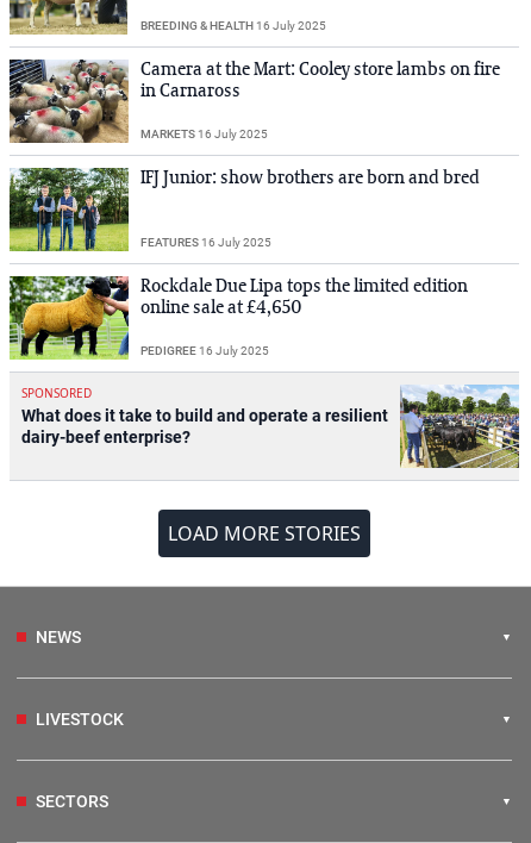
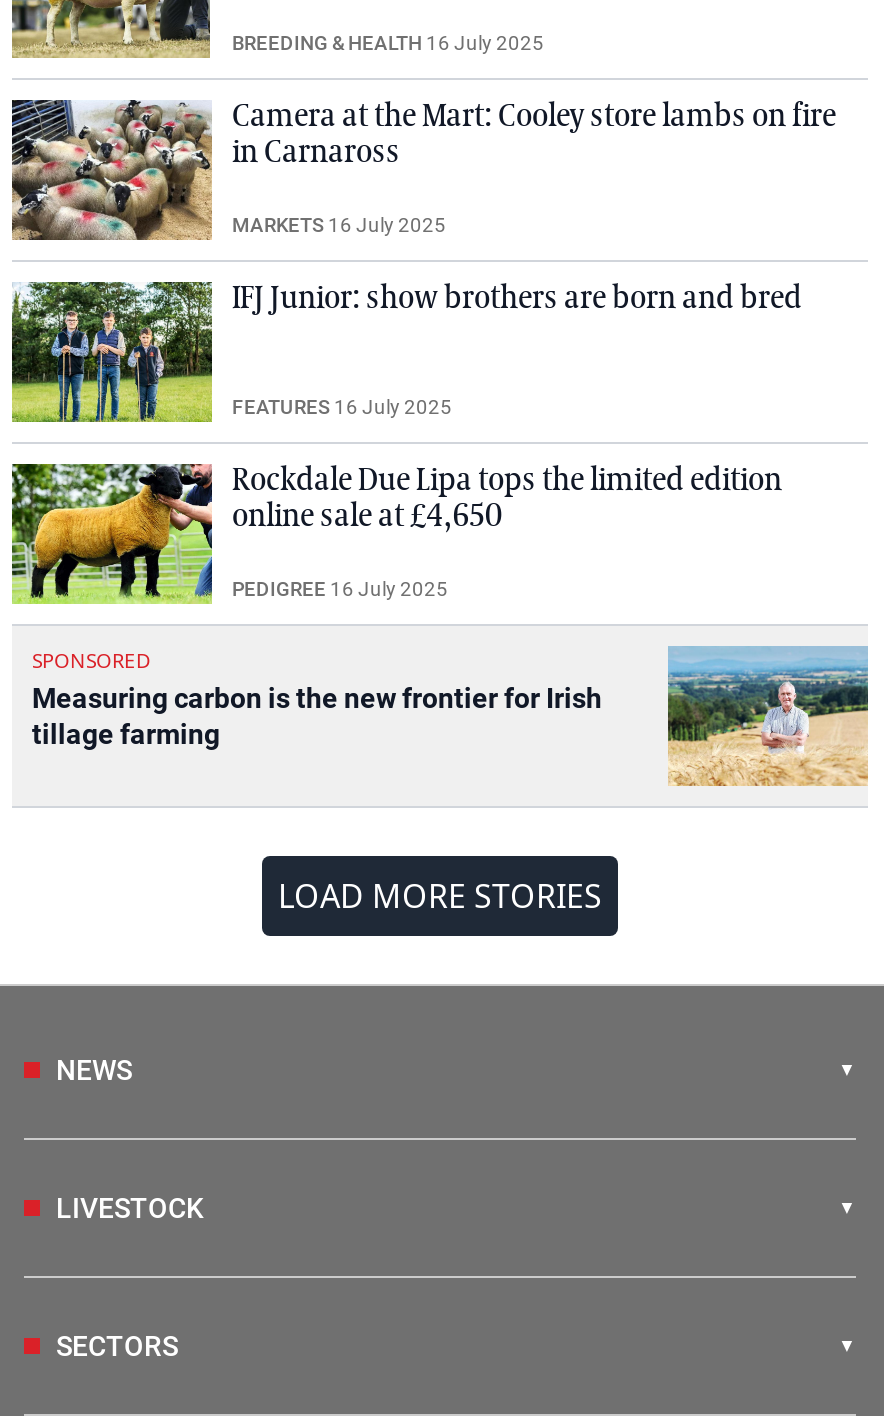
- [image]
- What does it take to build and operate a resilient
- dairy-beef enterprise?
+ [image]
+ Measuring carbon is the new frontier for Irish
+ tillage farming
